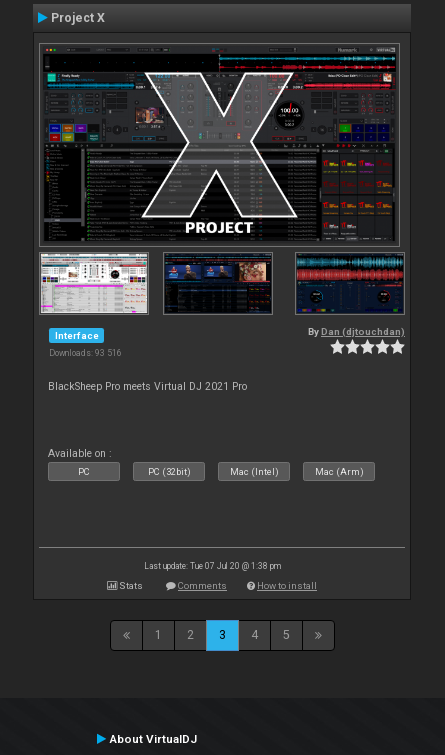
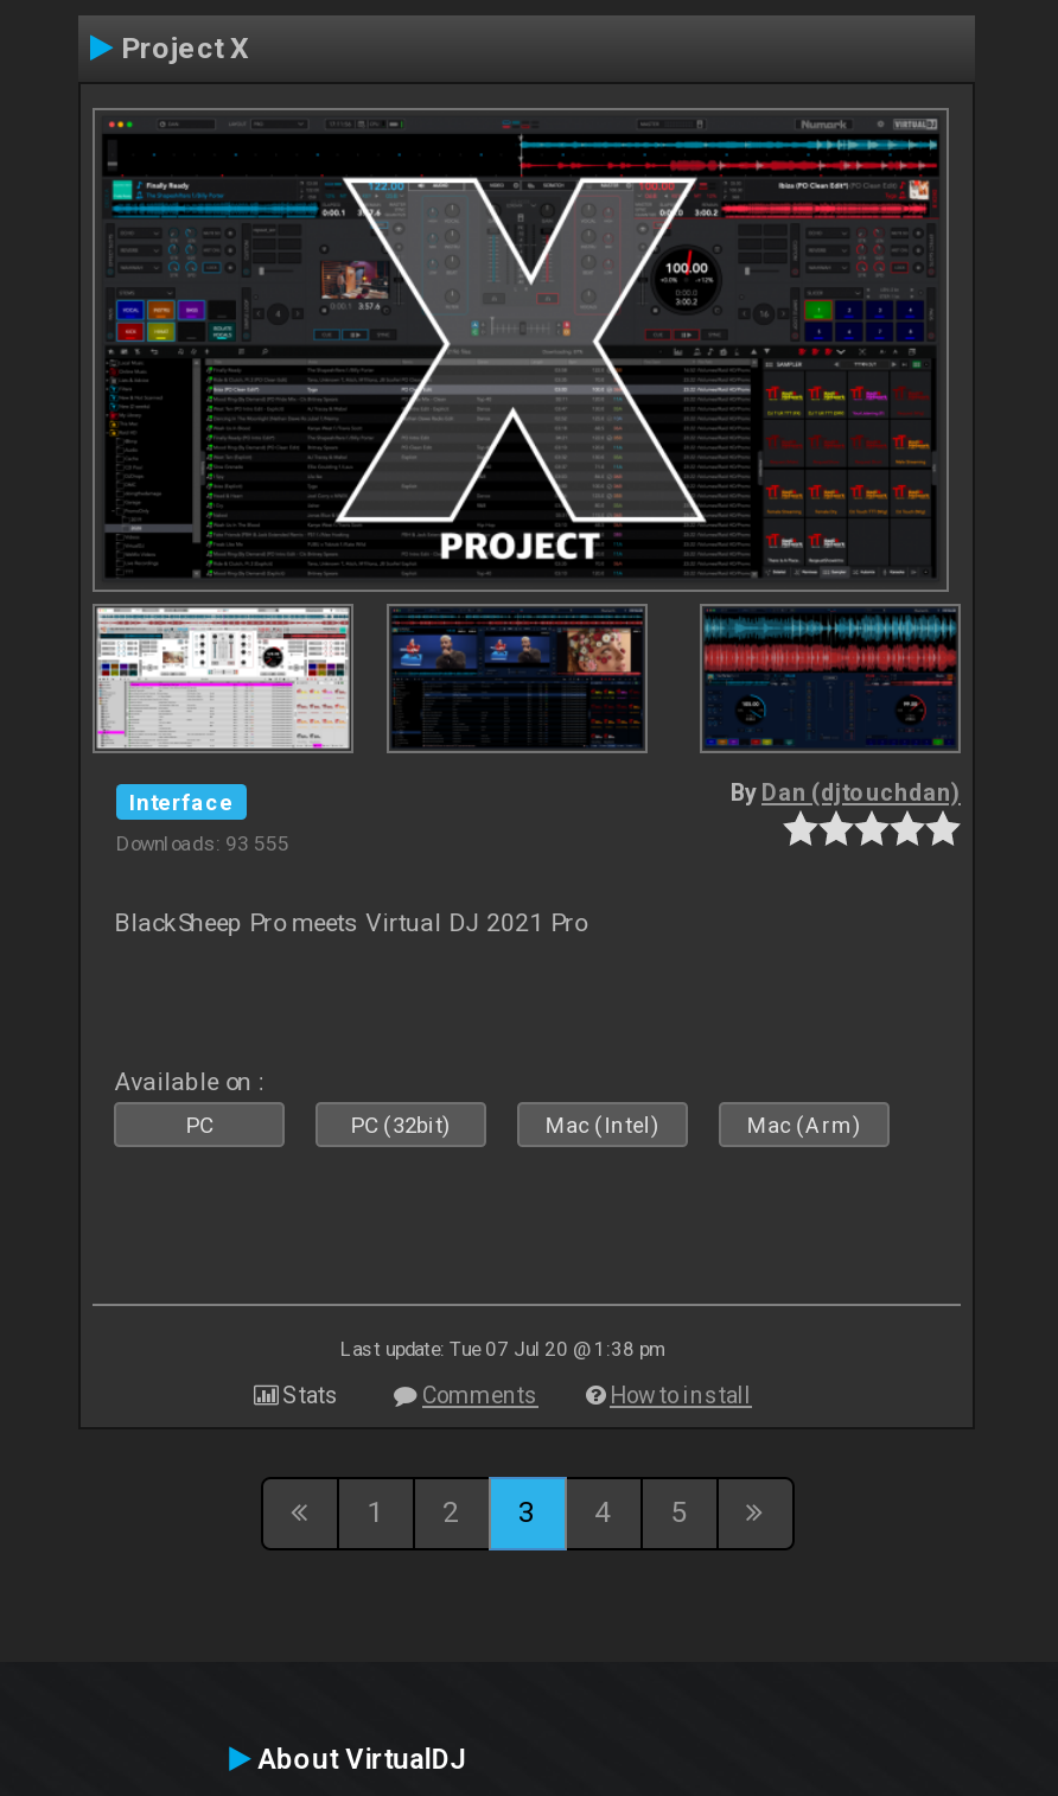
- Downloads: 93 516
+ Downloads: 93 555
